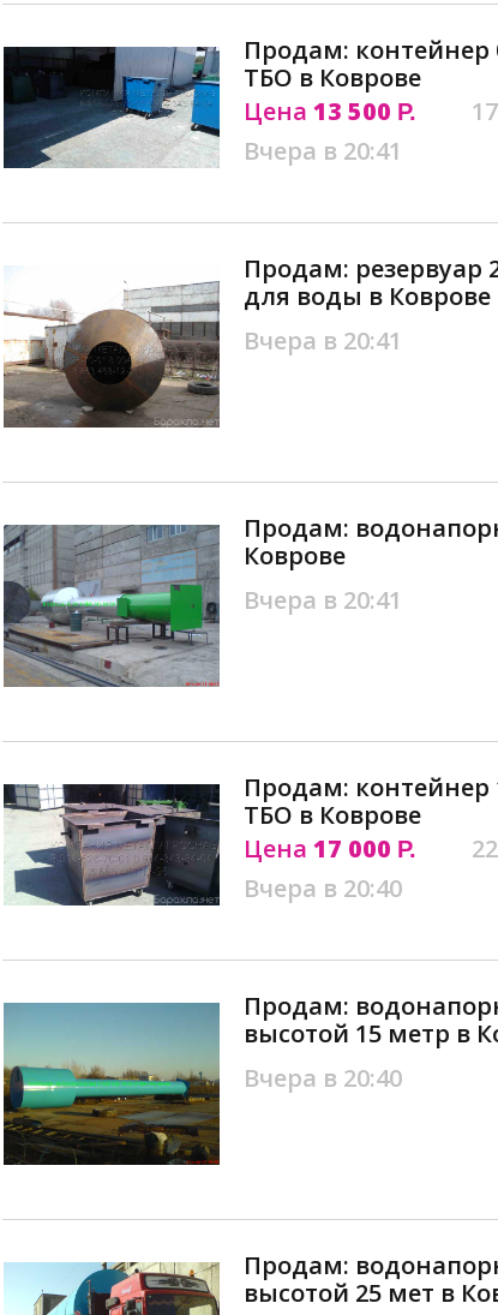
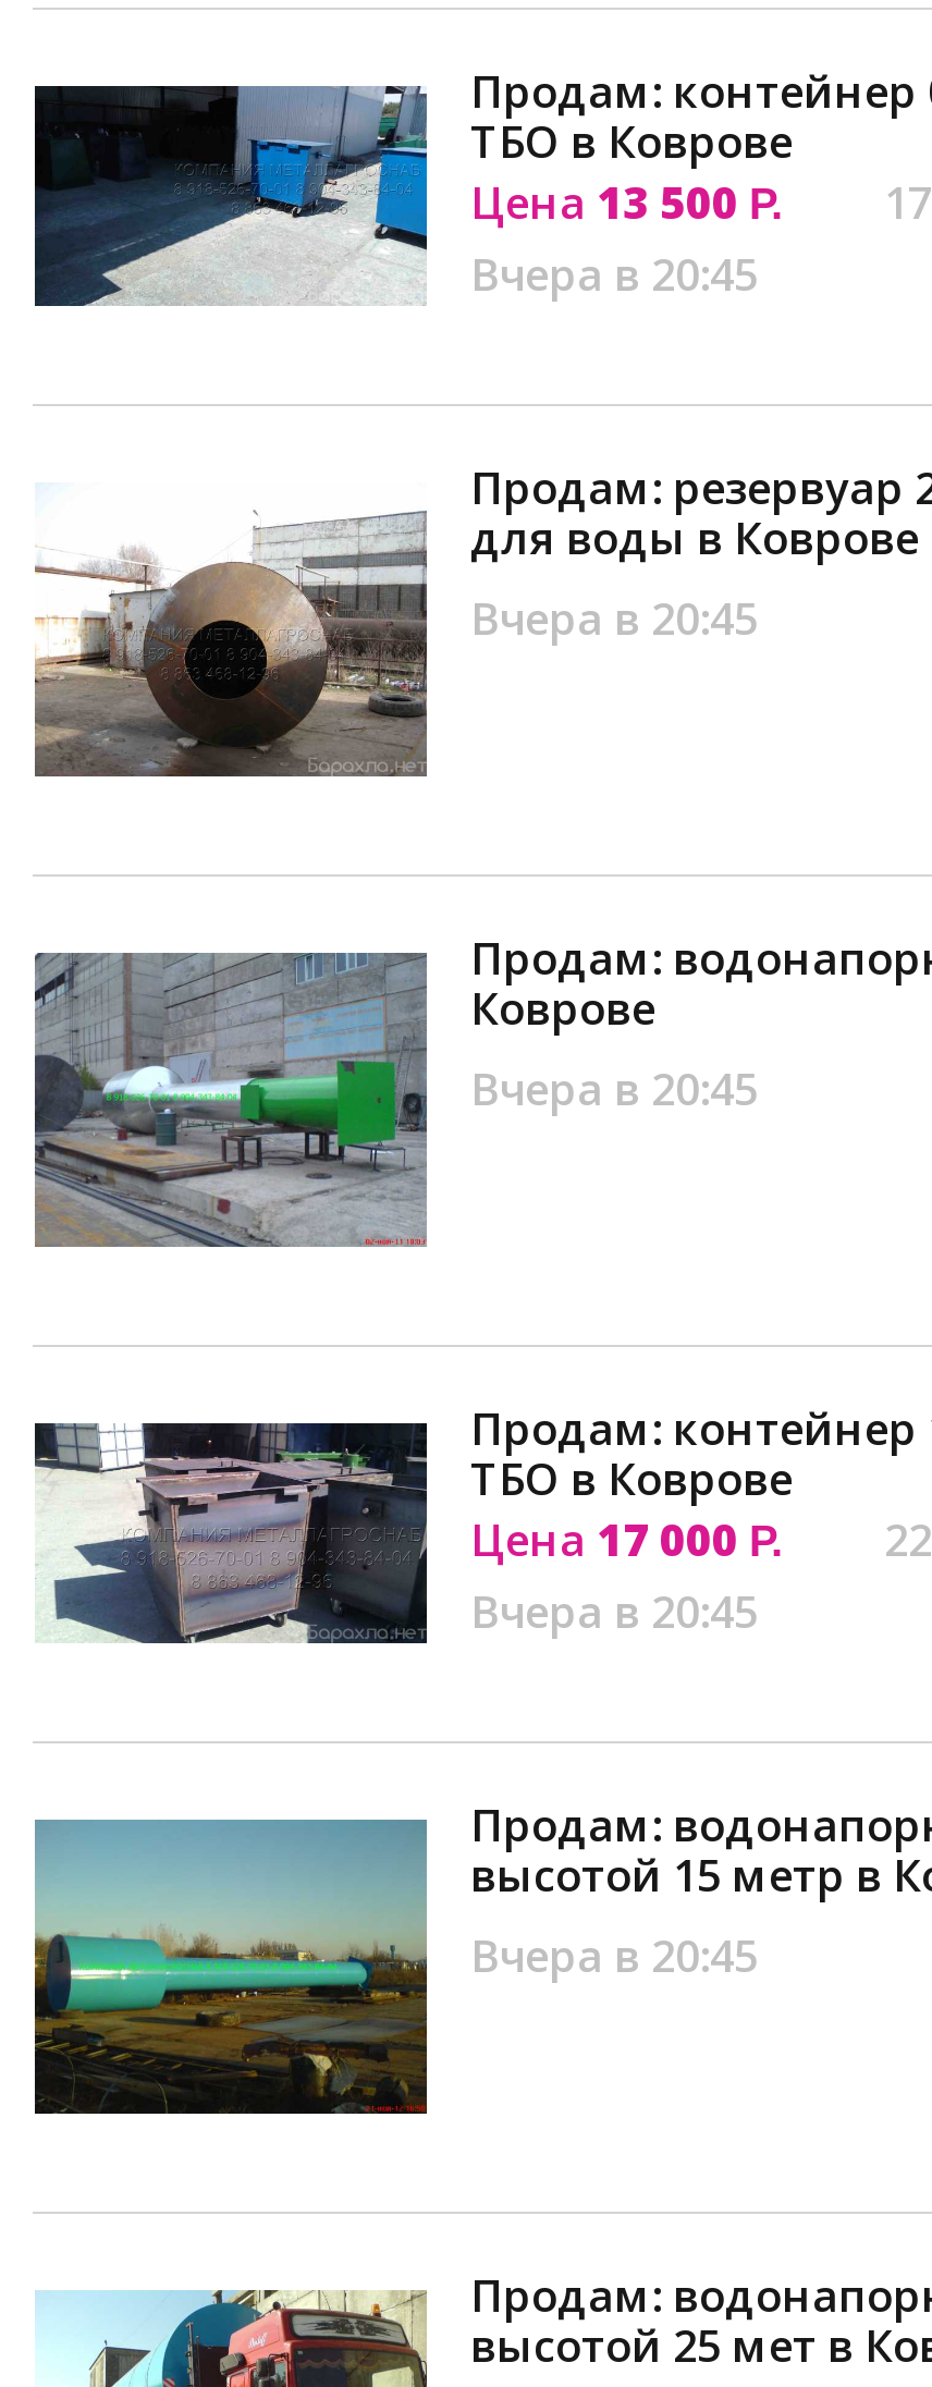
- Вчера в 20:41
+ Вчера в 20:45

- Вчера в 20:41
+ Вчера в 20:45

- Вчера в 20:41
+ Вчера в 20:45

- Вчера в 20:40
+ Вчера в 20:45

- Вчера в 20:40
+ Вчера в 20:45
